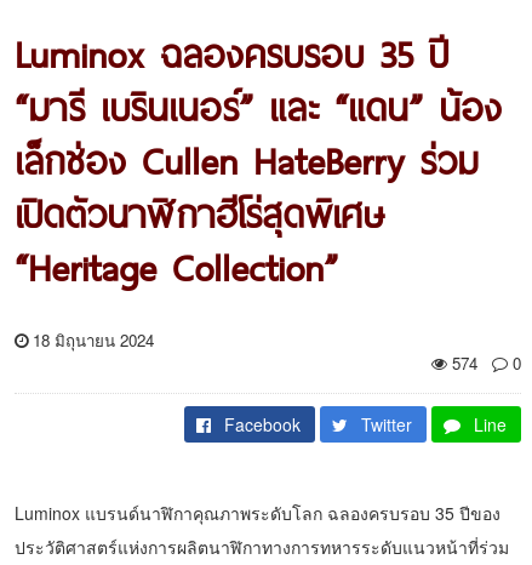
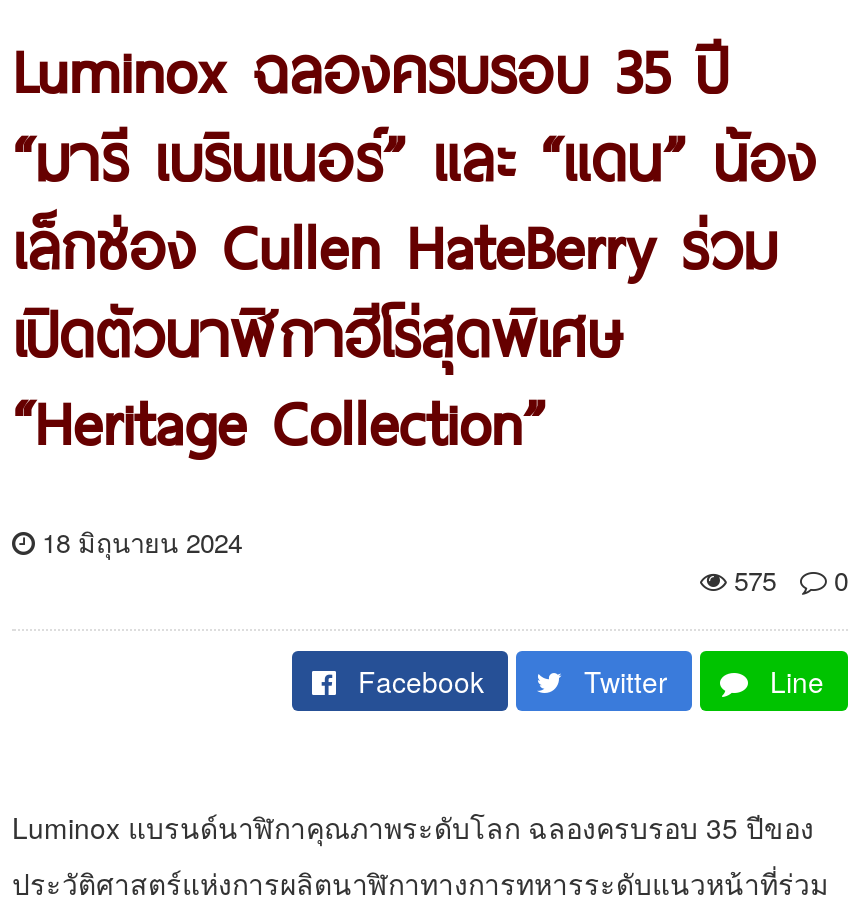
- 574 0
+ 575 0
